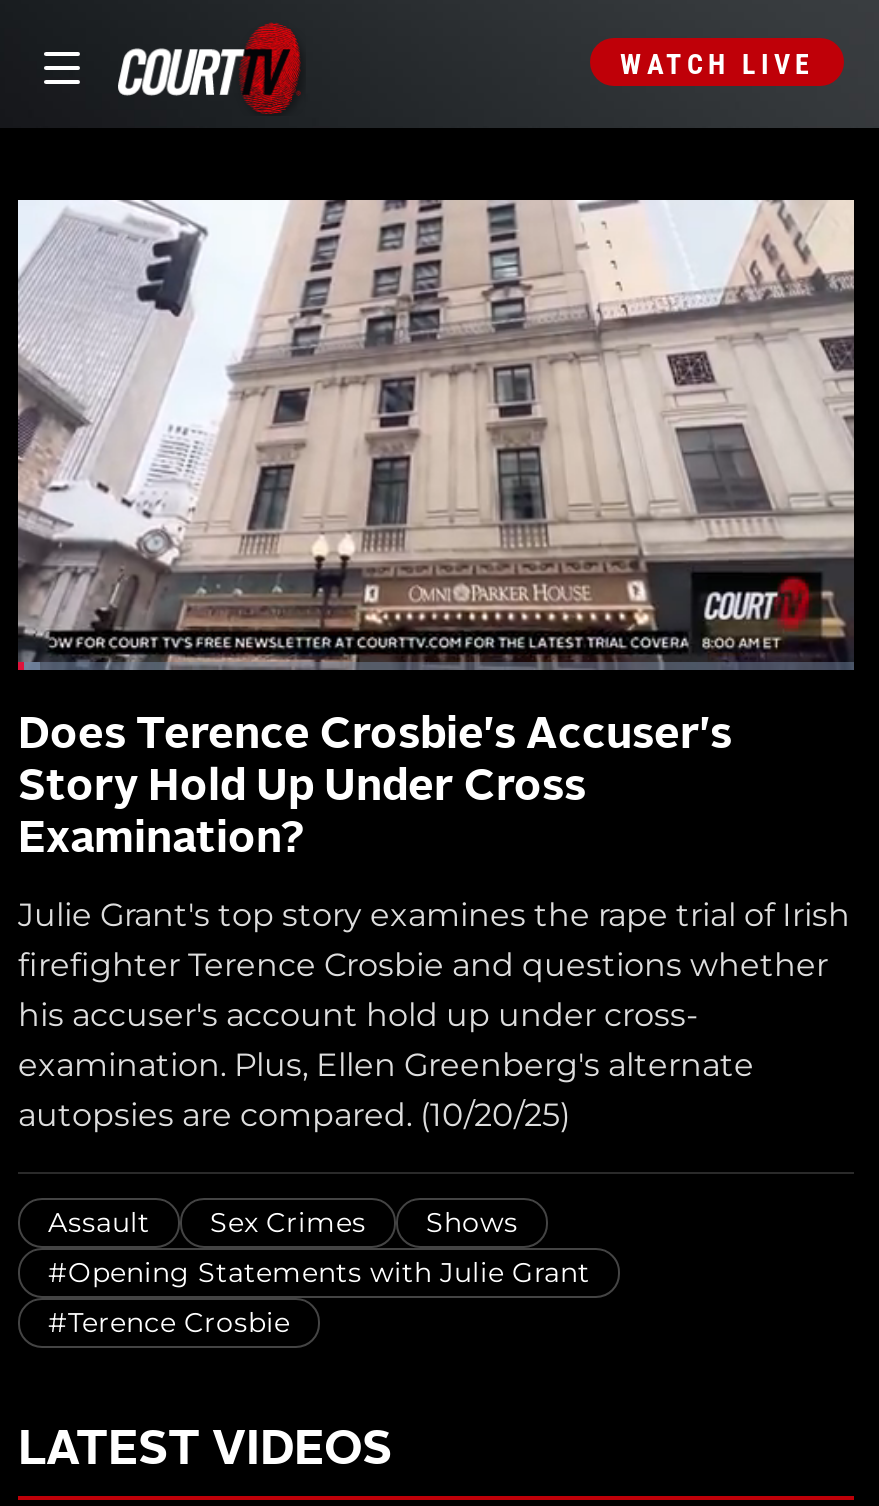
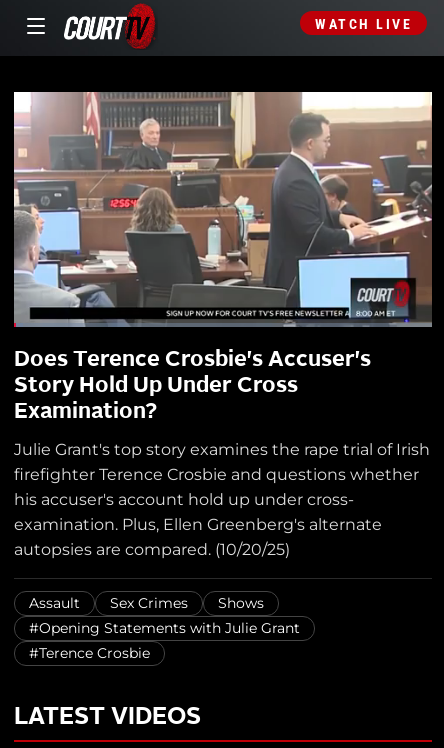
- [image]
+ [image]
